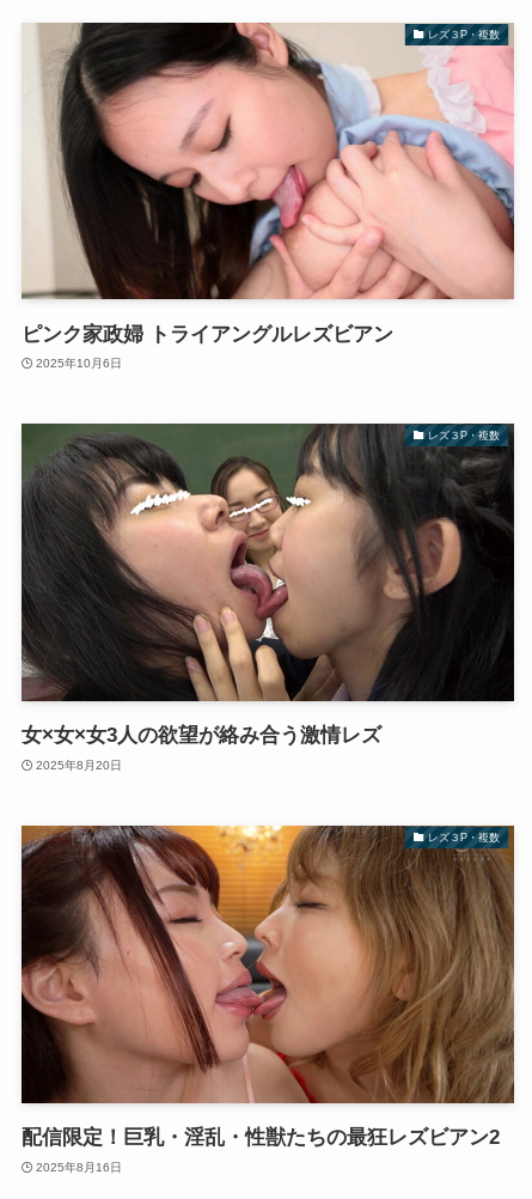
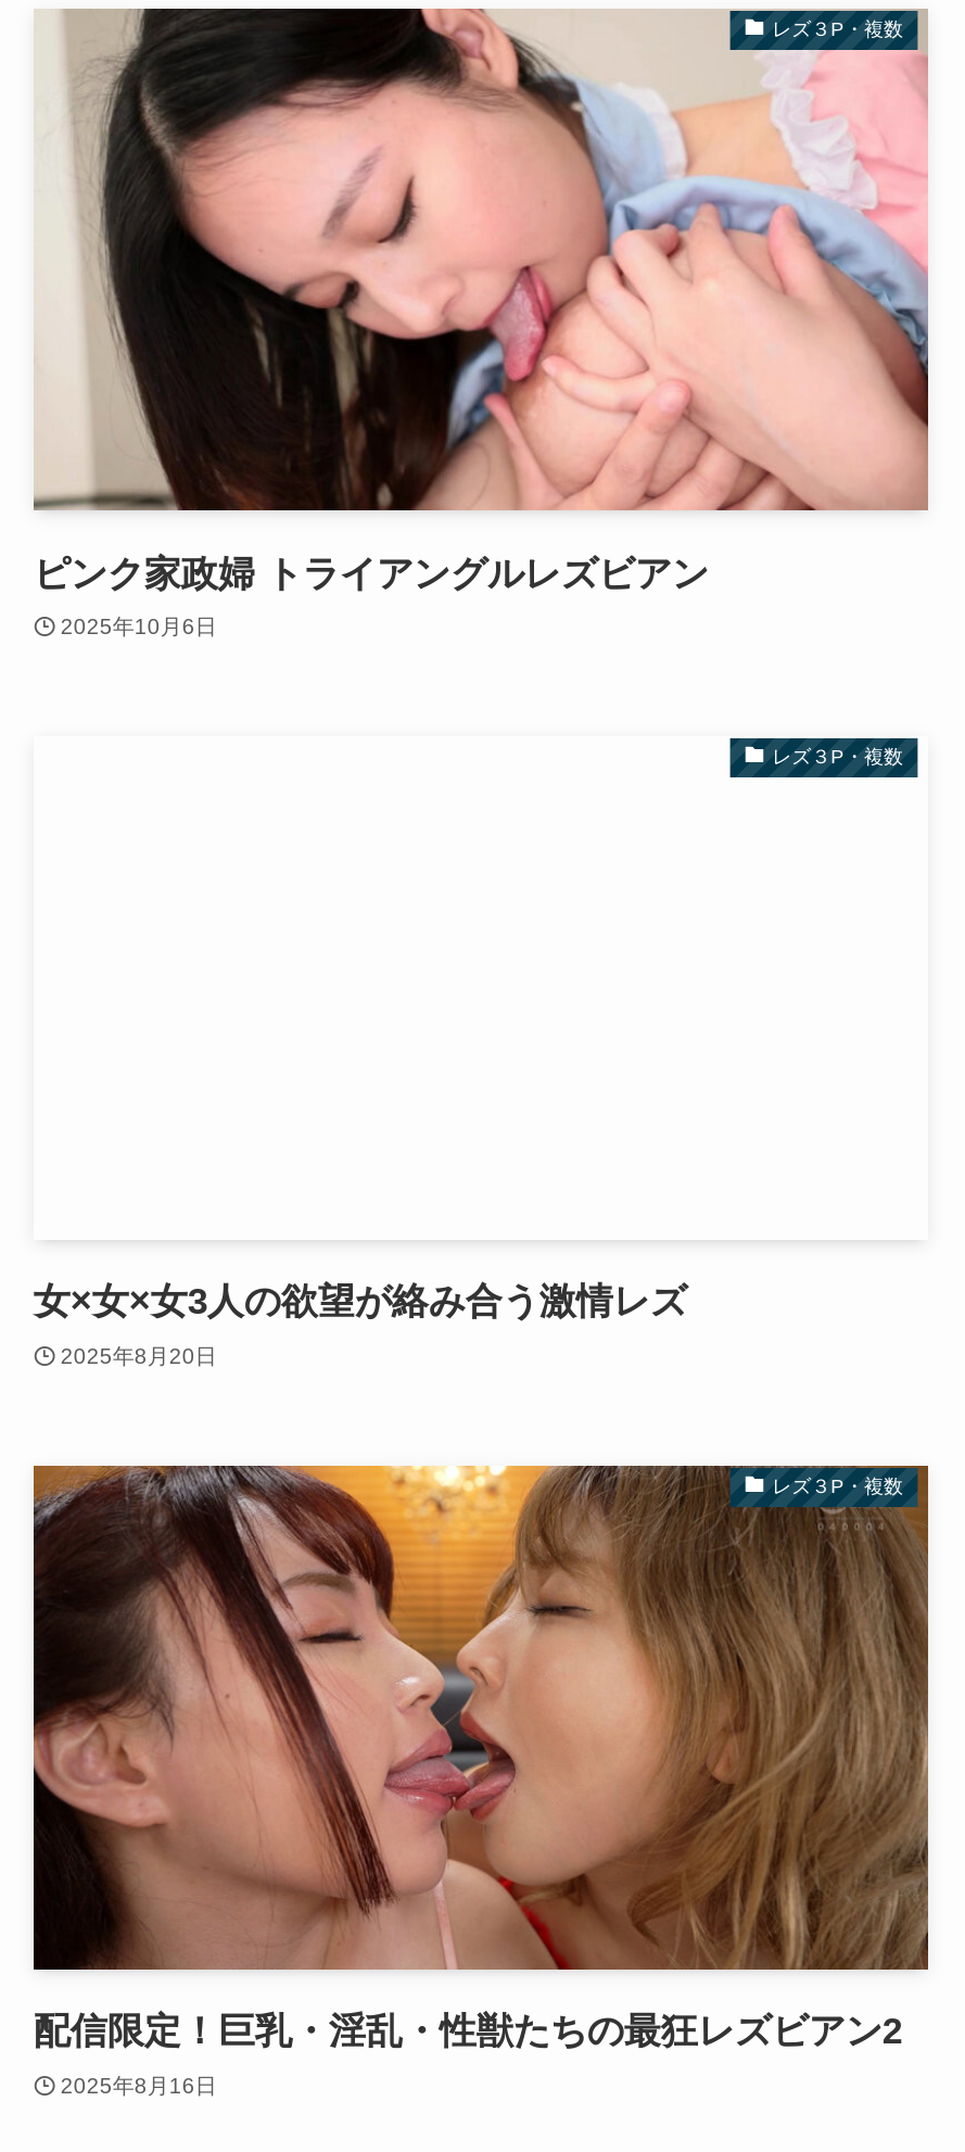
- [image]
